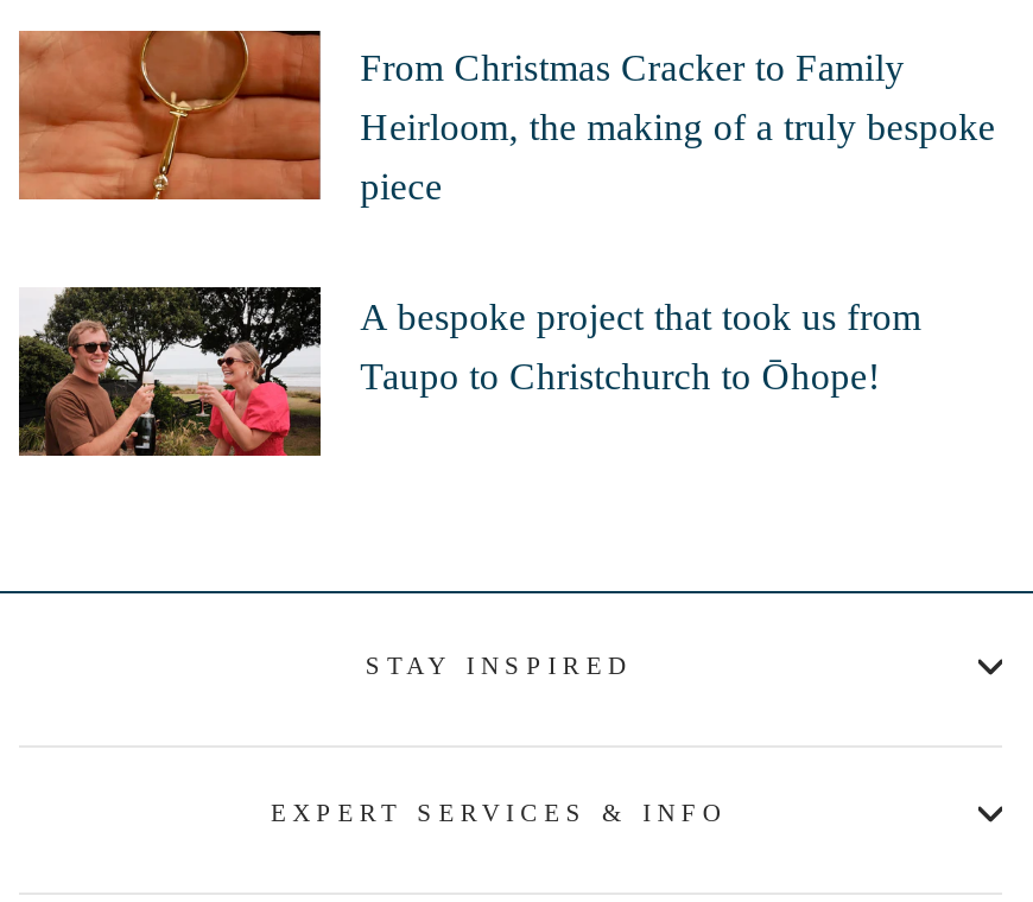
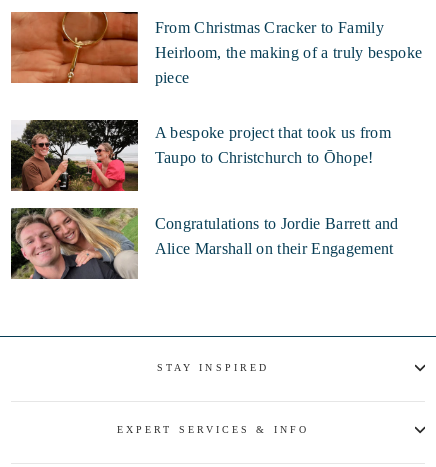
+ [image]
+ Congratulations to Jordie Barrett and
+ Alice Marshall on their Engagement
